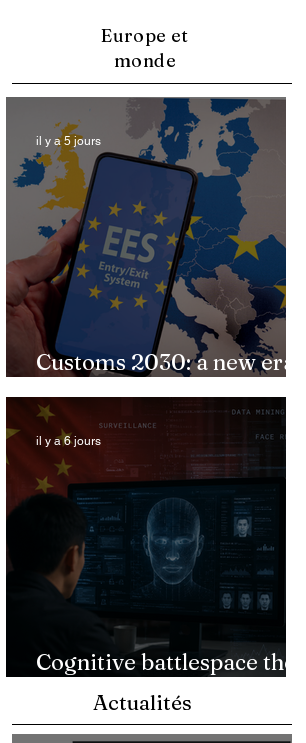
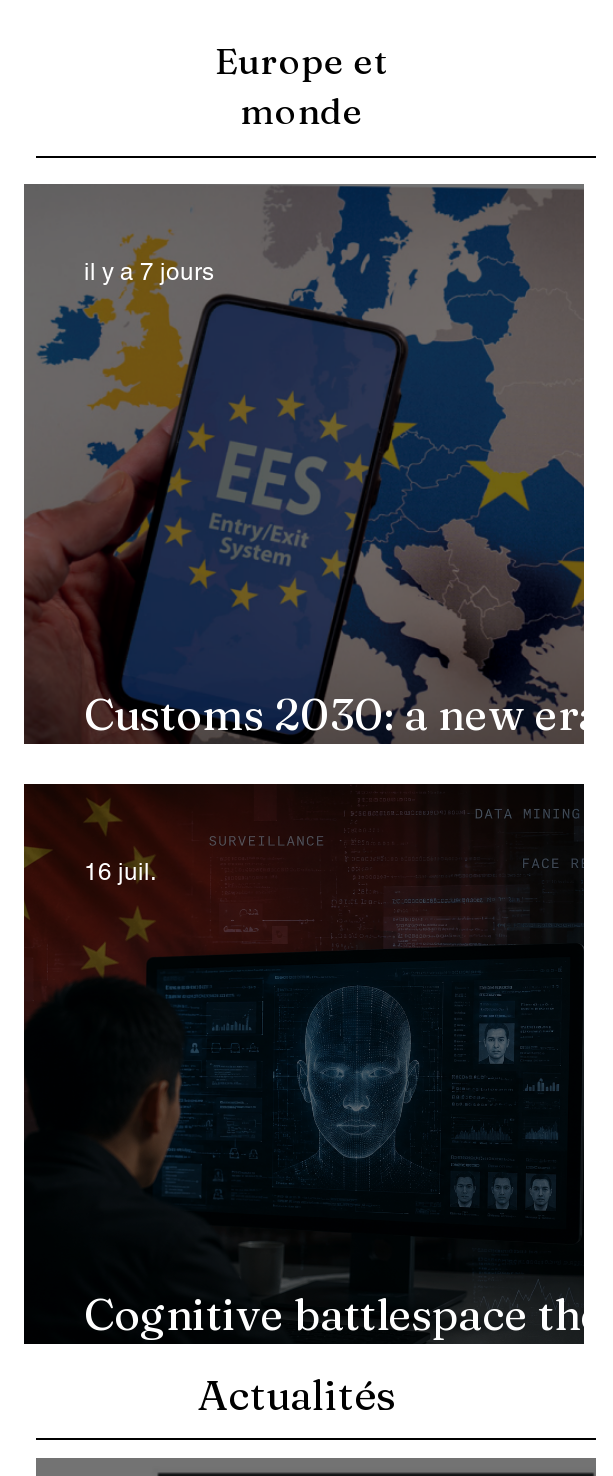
- il y a 5 jours
+ il y a 7 jours

- il y a 6 jours
+ 16 juil.
